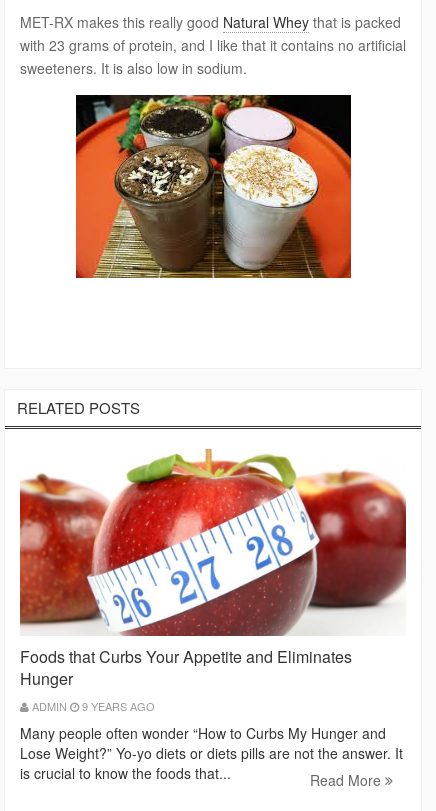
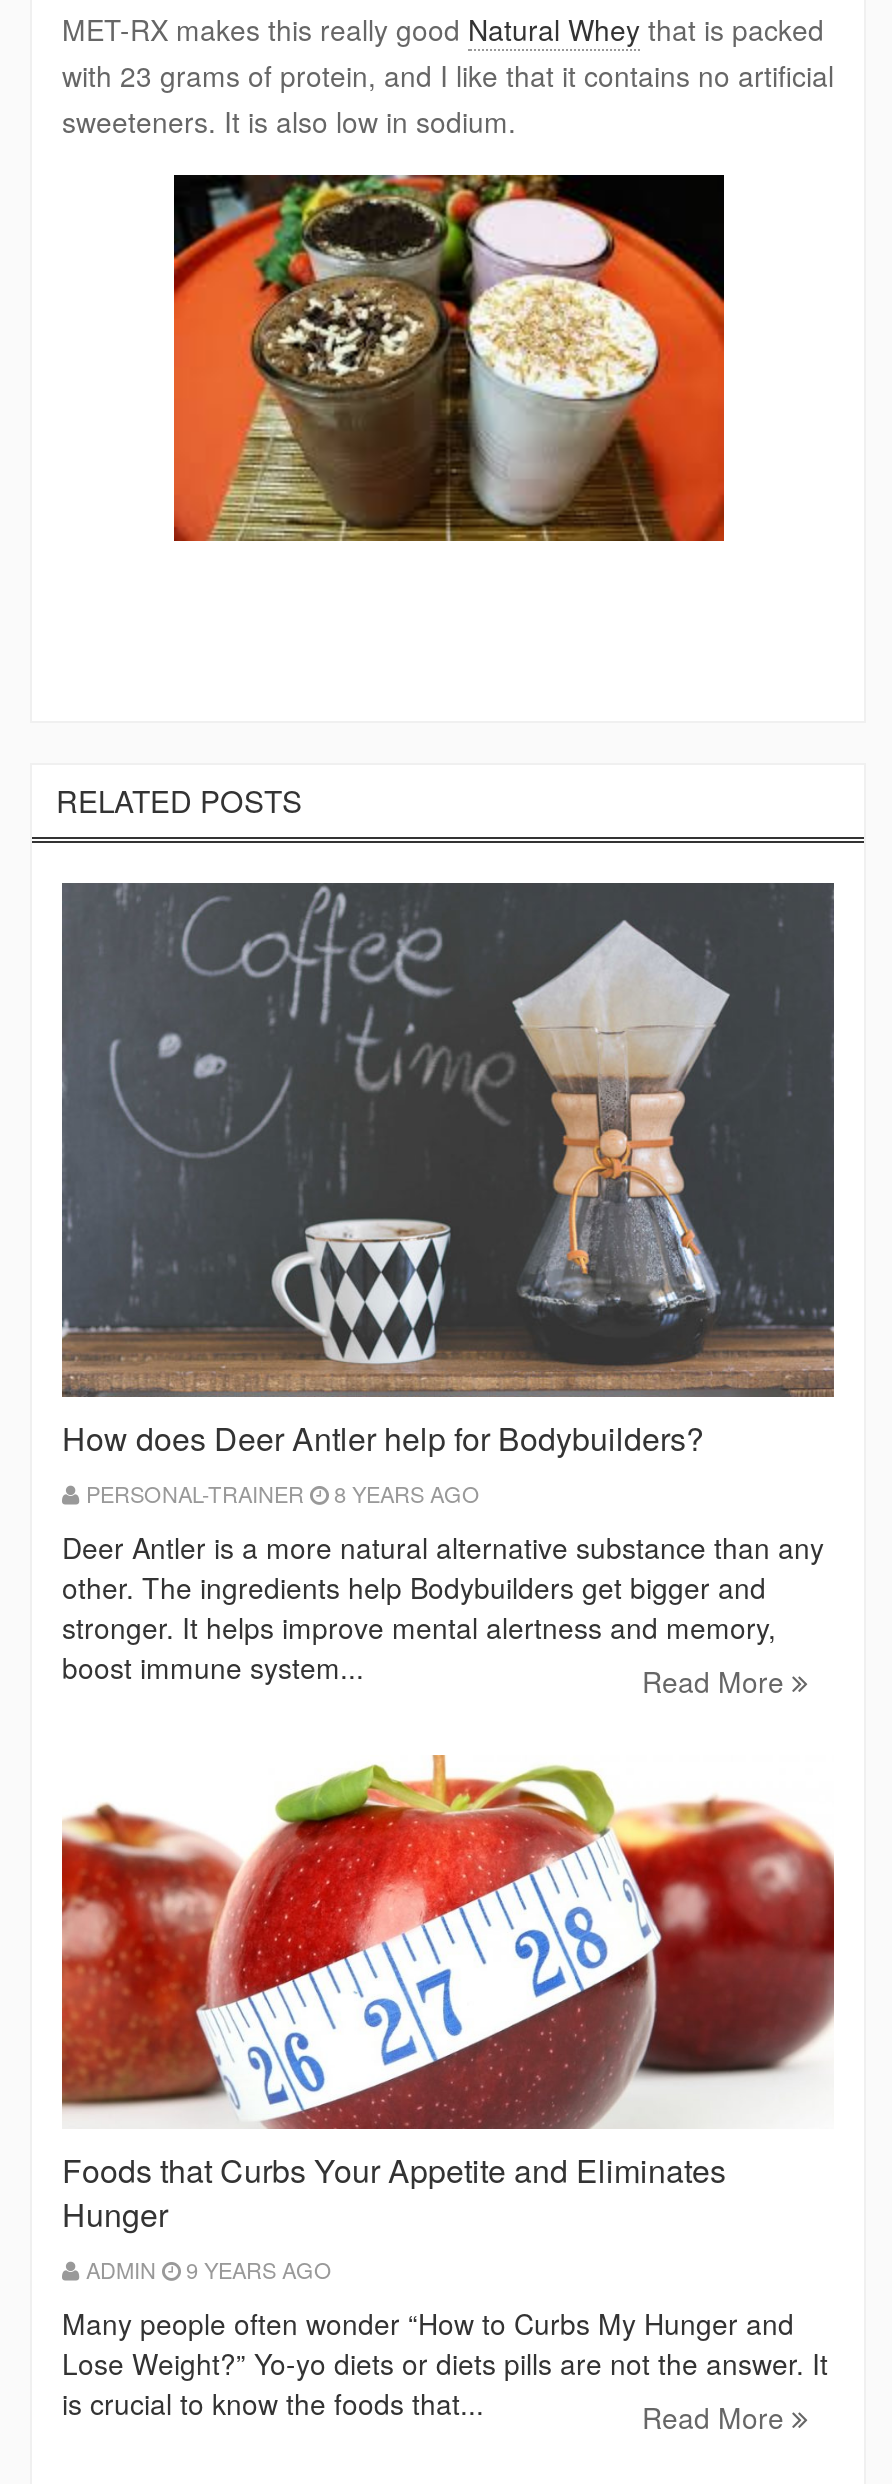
+ [image]
+ How does Deer Antler help for Bodybuilders?
+ PERSONAL-TRAINER 8 YEARS AGO
+ Deer Antler is a more natural alternative substance than any
+ other. The ingredients help Bodybuilders get bigger and
+ stronger. It helps improve mental alertness and memory,
+ boost immune system...
+ Read More
